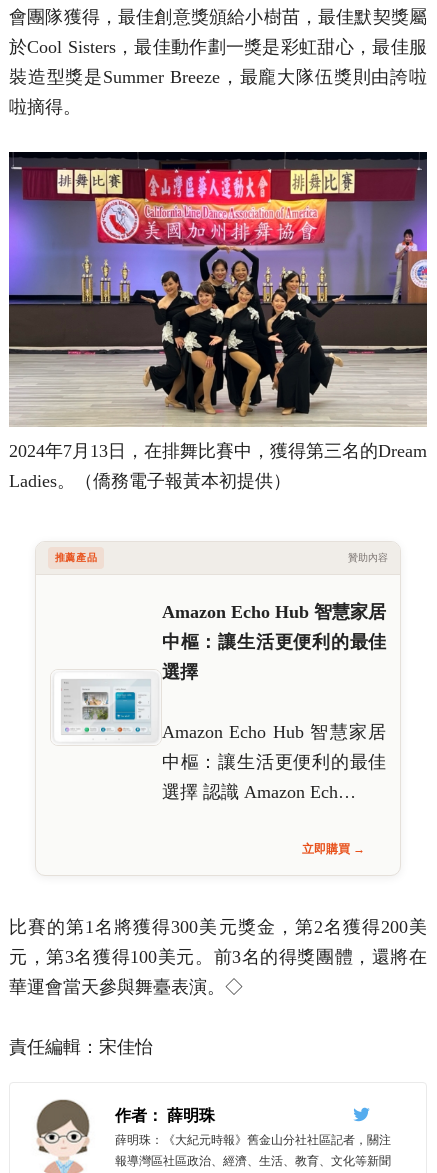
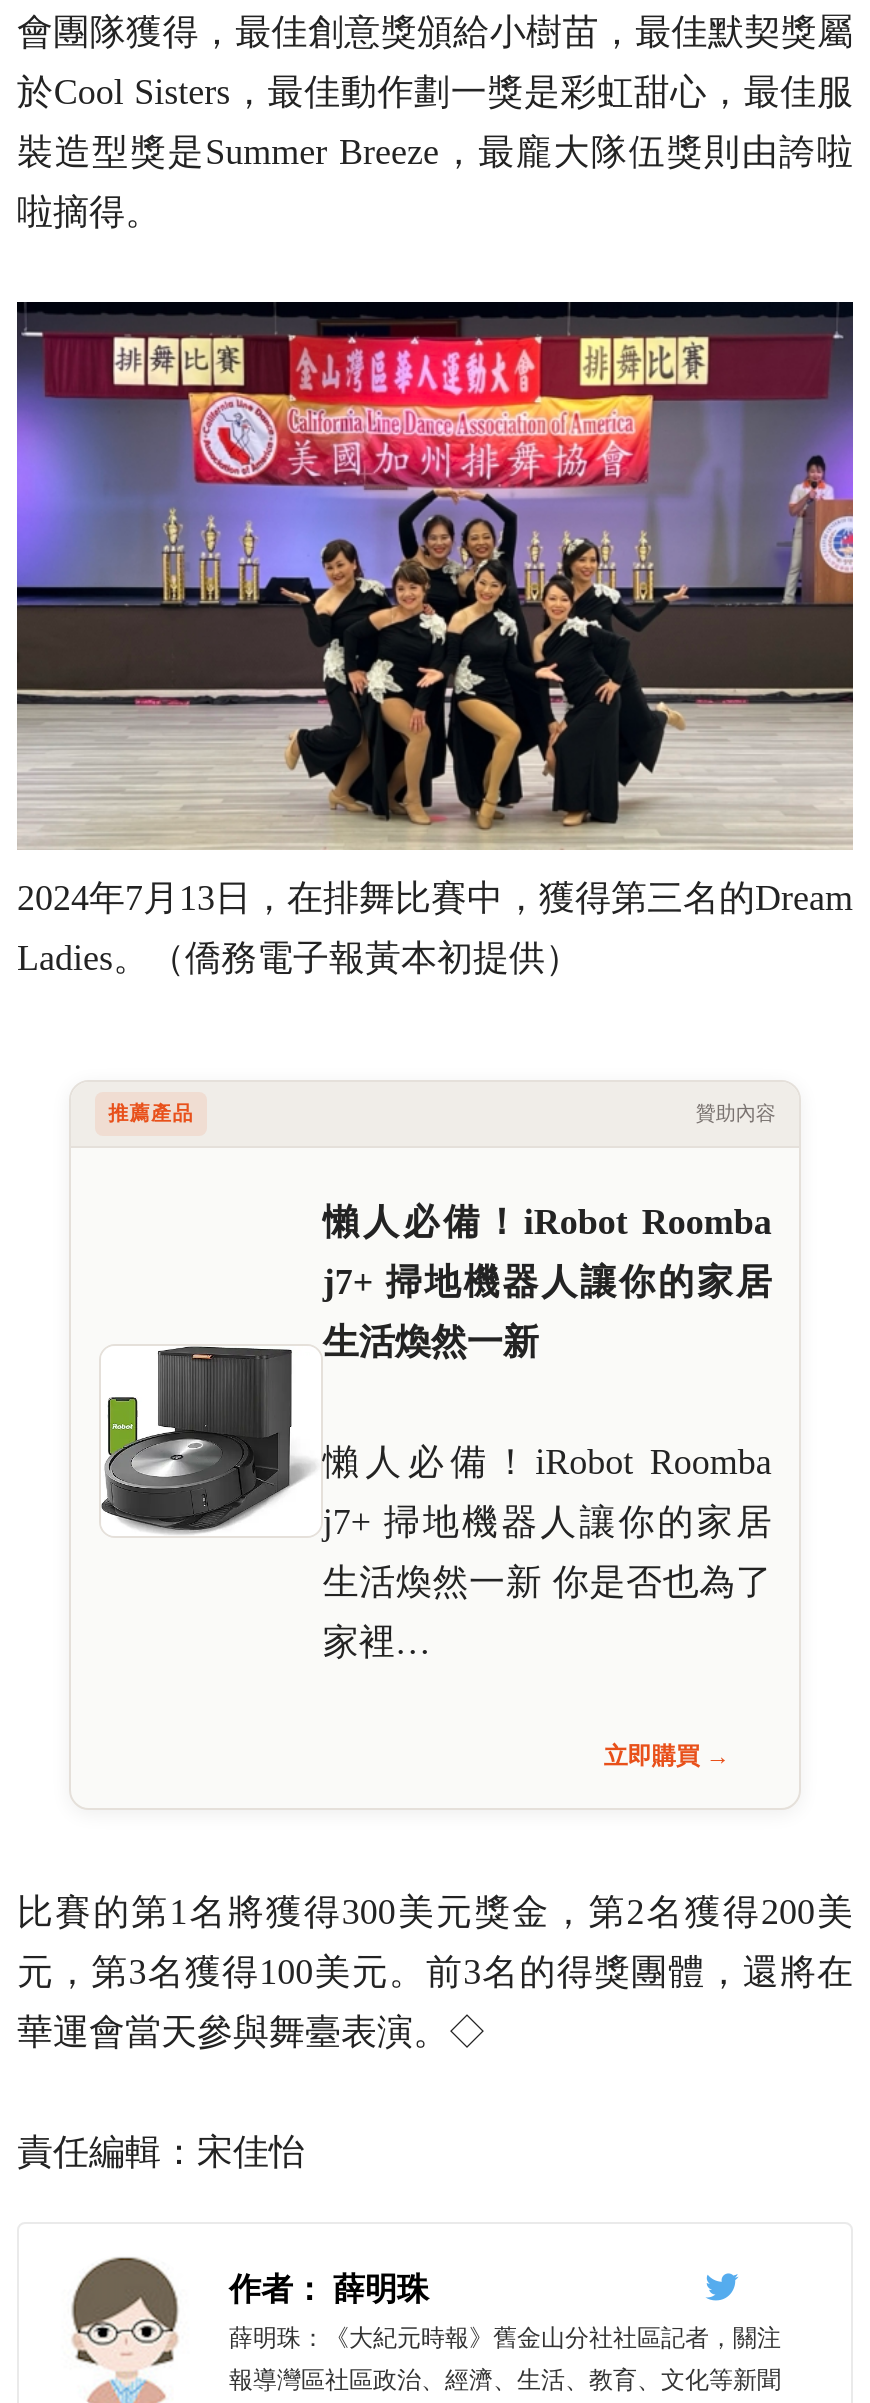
- [image]
- Amazon Echo Hub 智慧家居
- 中樞：讓生活更便利的最佳
- 選擇
- Amazon Echo Hub 智慧家居
- 中樞：讓生活更便利的最佳
- 選擇 認識 Amazon Ech…
+ [image]
+ 懶人必備！iRobot Roomba
+ j7+ 掃地機器人讓你的家居
+ 生活煥然一新
+ 懶人必備！iRobot Roomba
+ j7+ 掃地機器人讓你的家居
+ 生活煥然一新 你是否也為了
+ 家裡…
